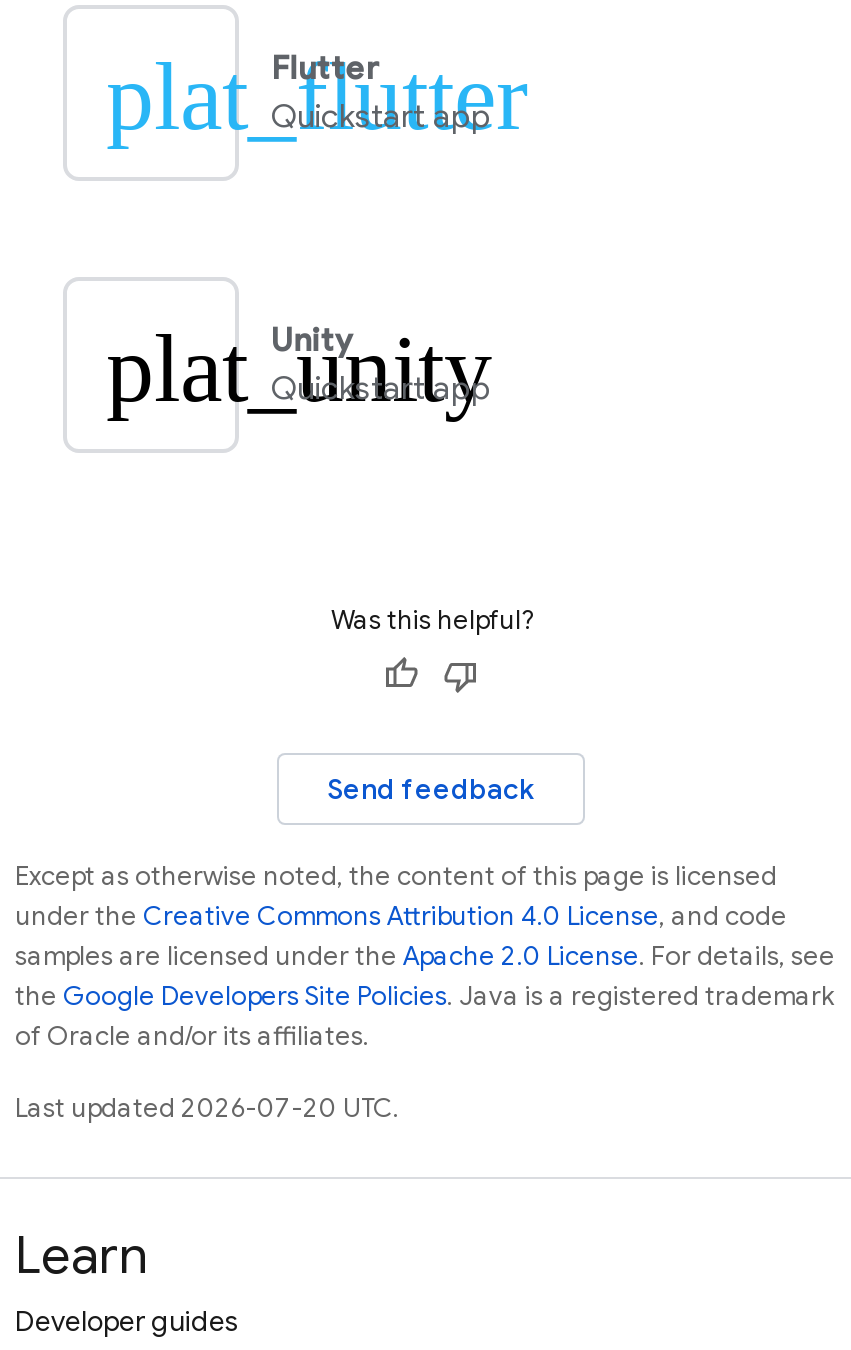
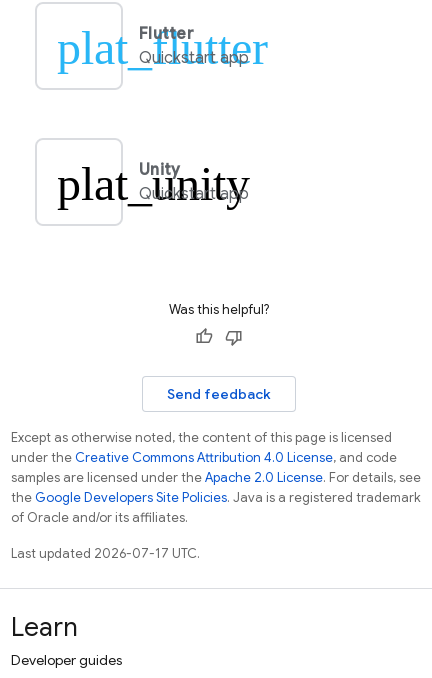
- Last updated 2026-07-20 UTC.
+ Last updated 2026-07-17 UTC.
